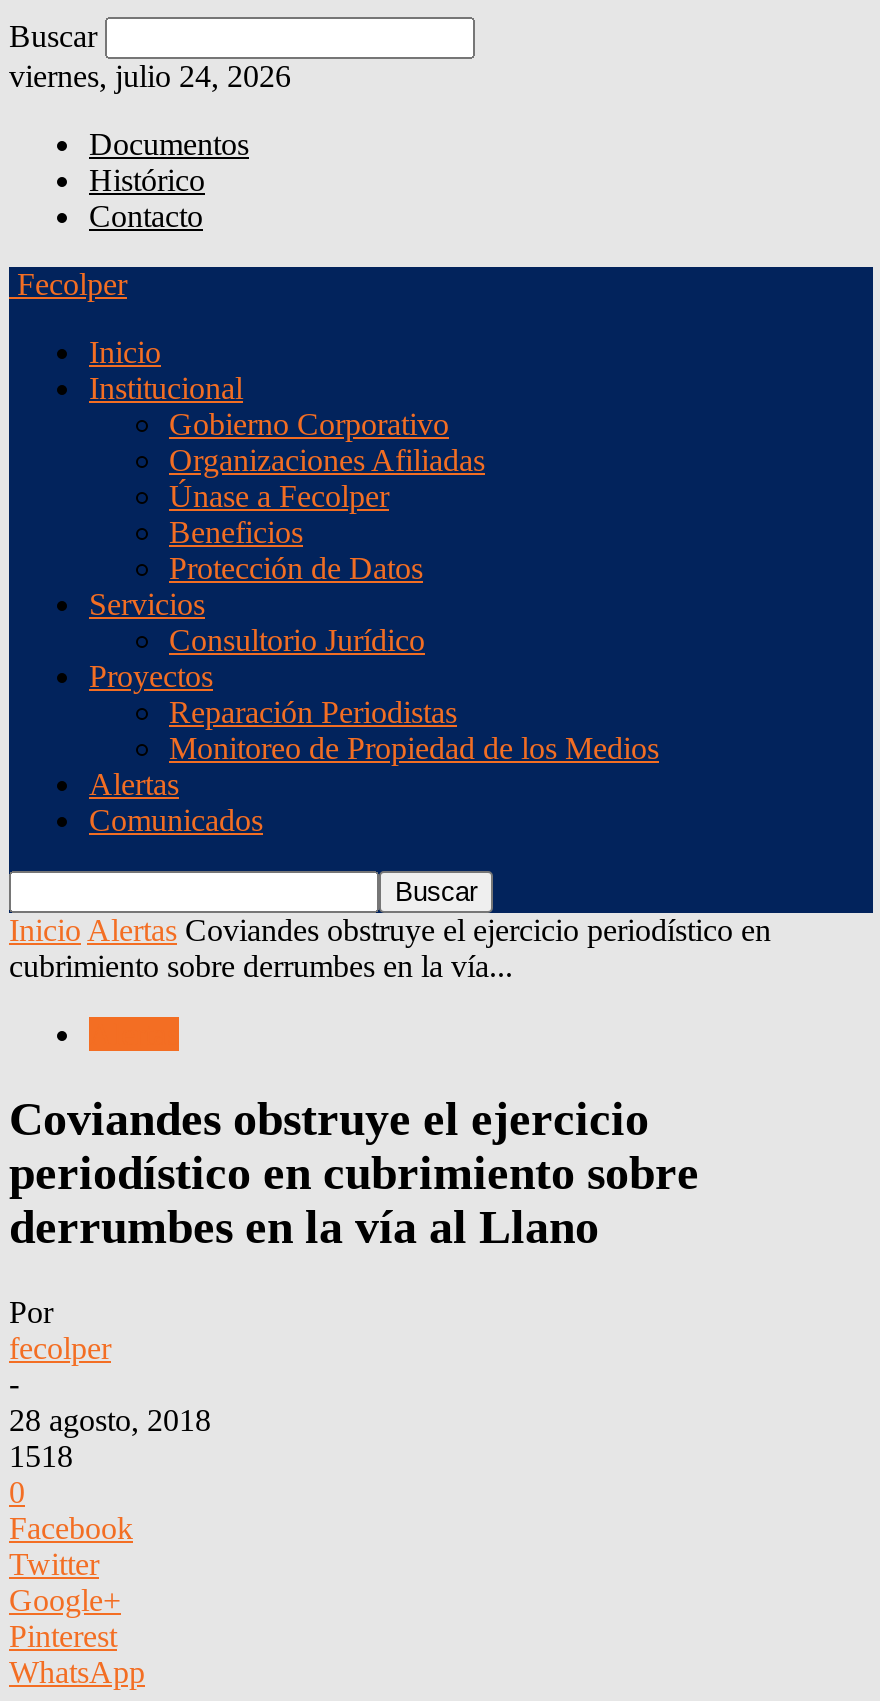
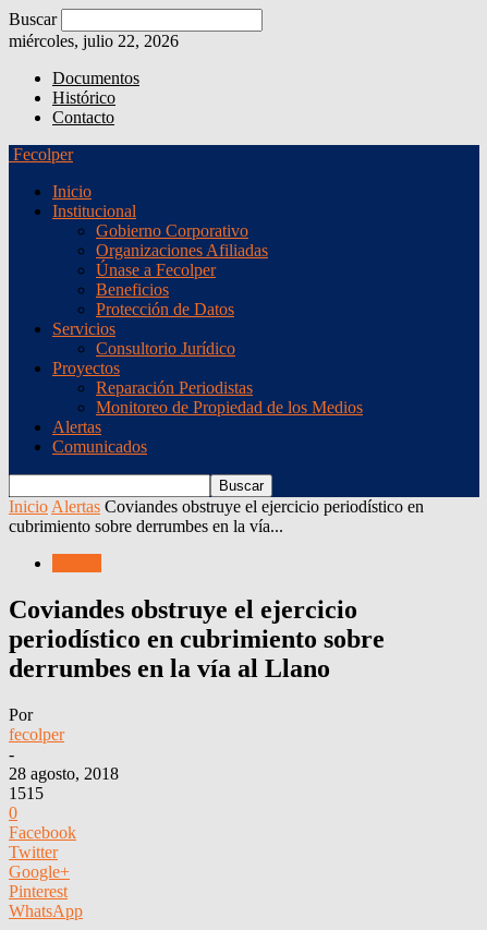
- viernes, julio 24, 2026
+ miércoles, julio 22, 2026

- 1518
+ 1515
